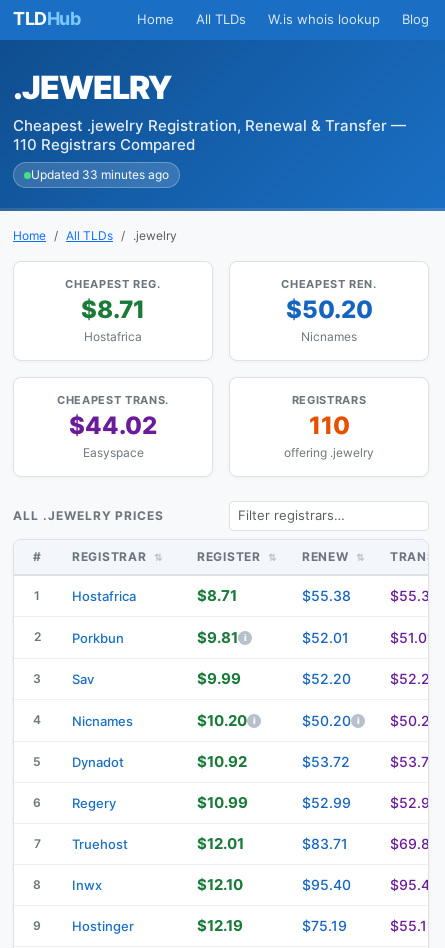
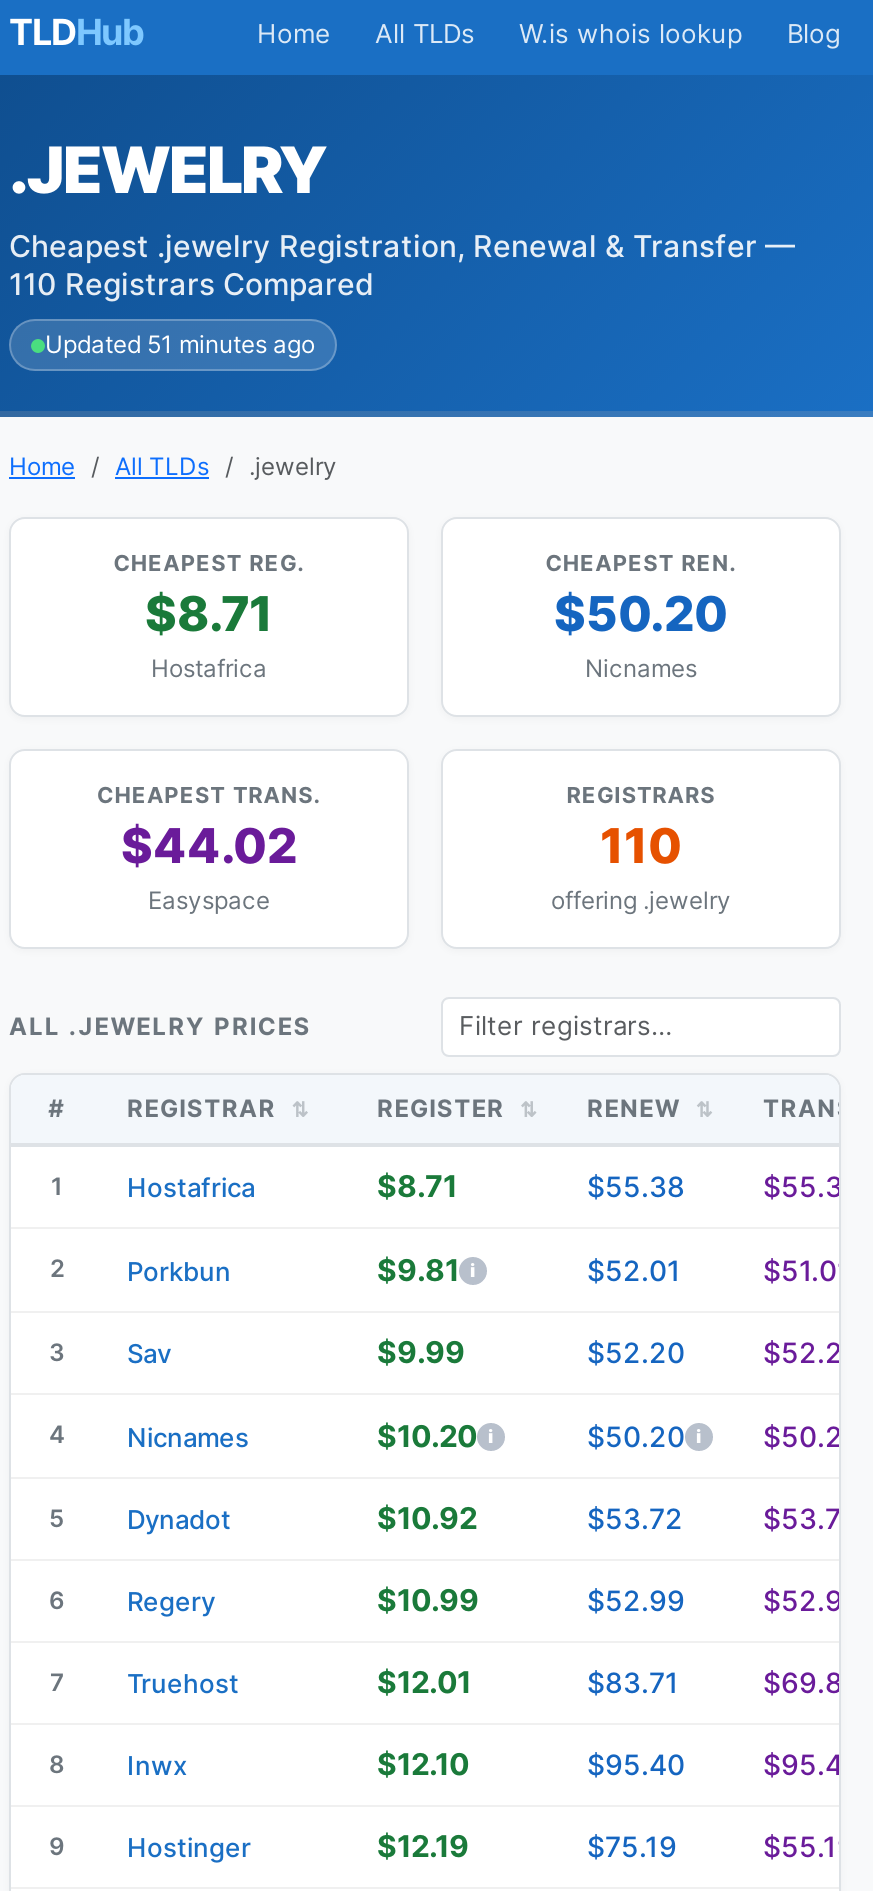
- Updated 33 minutes ago
+ Updated 51 minutes ago
